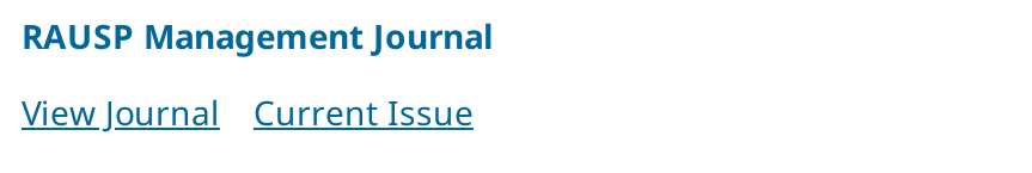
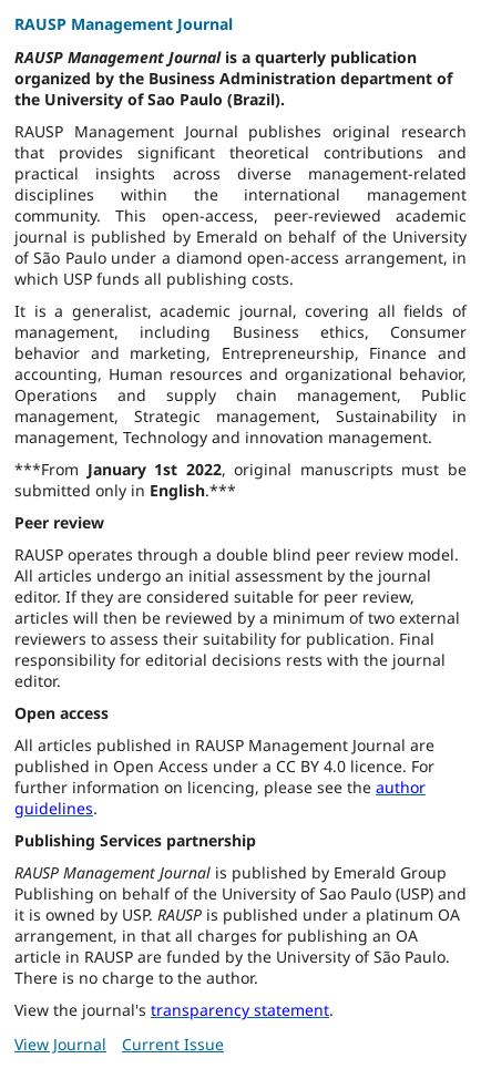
+ RAUSP Management Journal is a quarterly publication
+ organized by the Business Administration department of
+ the University of Sao Paulo (Brazil).
+ RAUSP Management Journal publishes original research
+ that provides significant theoretical contributions and
+ practical insights across diverse management-related
+ disciplines within the international management
+ community. This open-access, peer-reviewed academic
+ journal is published by Emerald on behalf of the University
+ of São Paulo under a diamond open-access arrangement, in
+ which USP funds all publishing costs.
+ It is a generalist, academic journal, covering all fields of
+ management, including Business ethics, Consumer
+ behavior and marketing, Entrepreneurship, Finance and
+ accounting, Human resources and organizational behavior,
+ Operations and supply chain management, Public
+ management, Strategic management, Sustainability in
+ management, Technology and innovation management.
+ ***From January 1st 2022, original manuscripts must be
+ submitted only in English.***
+ Peer review
+ RAUSP operates through a double blind peer review model.
+ All articles undergo an initial assessment by the journal
+ editor. If they are considered suitable for peer review,
+ articles will then be reviewed by a minimum of two external
+ reviewers to assess their suitability for publication. Final
+ responsibility for editorial decisions rests with the journal
+ editor.
+ Open access
+ All articles published in RAUSP Management Journal are
+ published in Open Access under a CC BY 4.0 licence. For
+ further information on licencing, please see the author
+ guidelines.
+ Publishing Services partnership
+ RAUSP Management Journal is published by Emerald Group
+ Publishing on behalf of the University of Sao Paulo (USP) and
+ it is owned by USP. RAUSP is published under a platinum OA
+ arrangement, in that all charges for publishing an OA
+ article in RAUSP are funded by the University of São Paulo.
+ There is no charge to the author.
+ View the journal's transparency statement.
